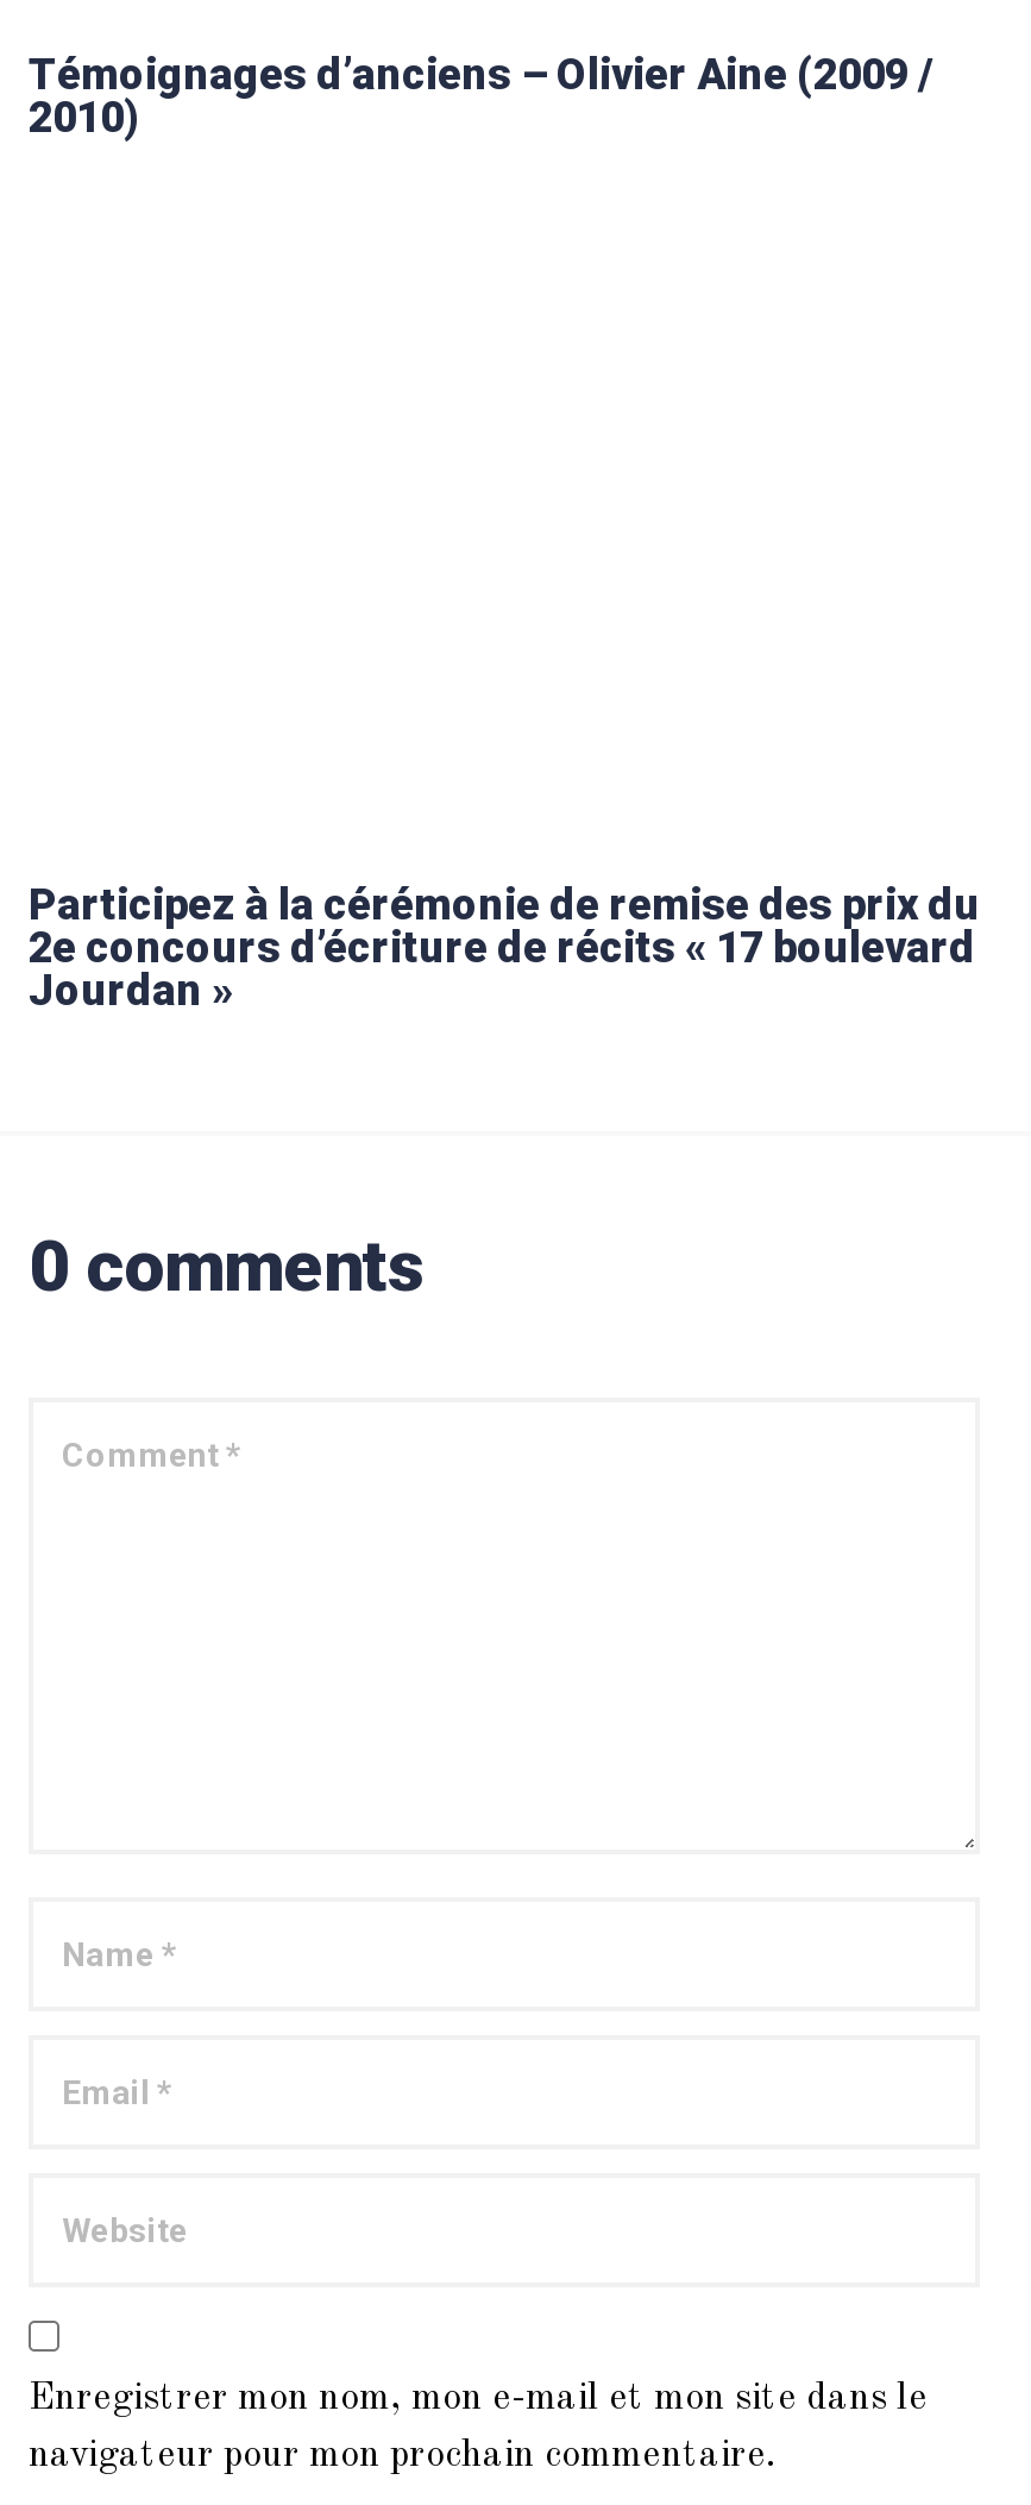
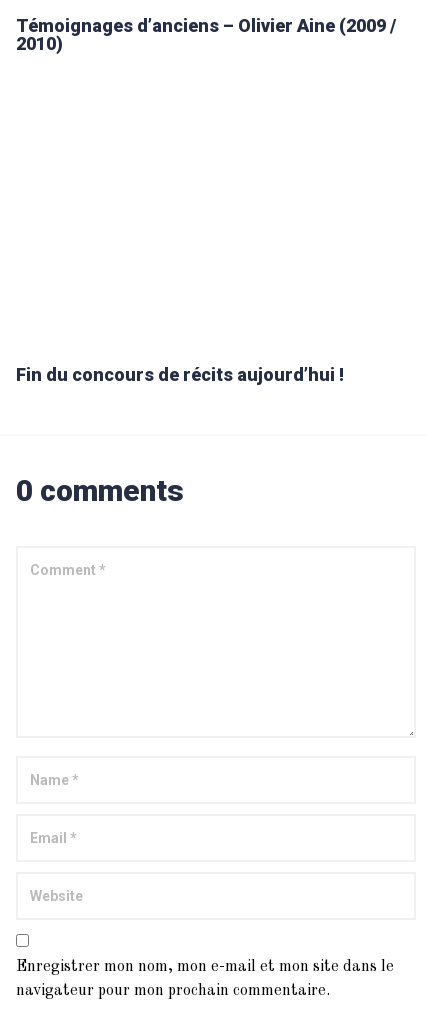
- Participez à la cérémonie de remise des prix du
- 2e concours d’écriture de récits « 17 boulevard
- Jourdan »
+ Fin du concours de récits aujourd’hui !
